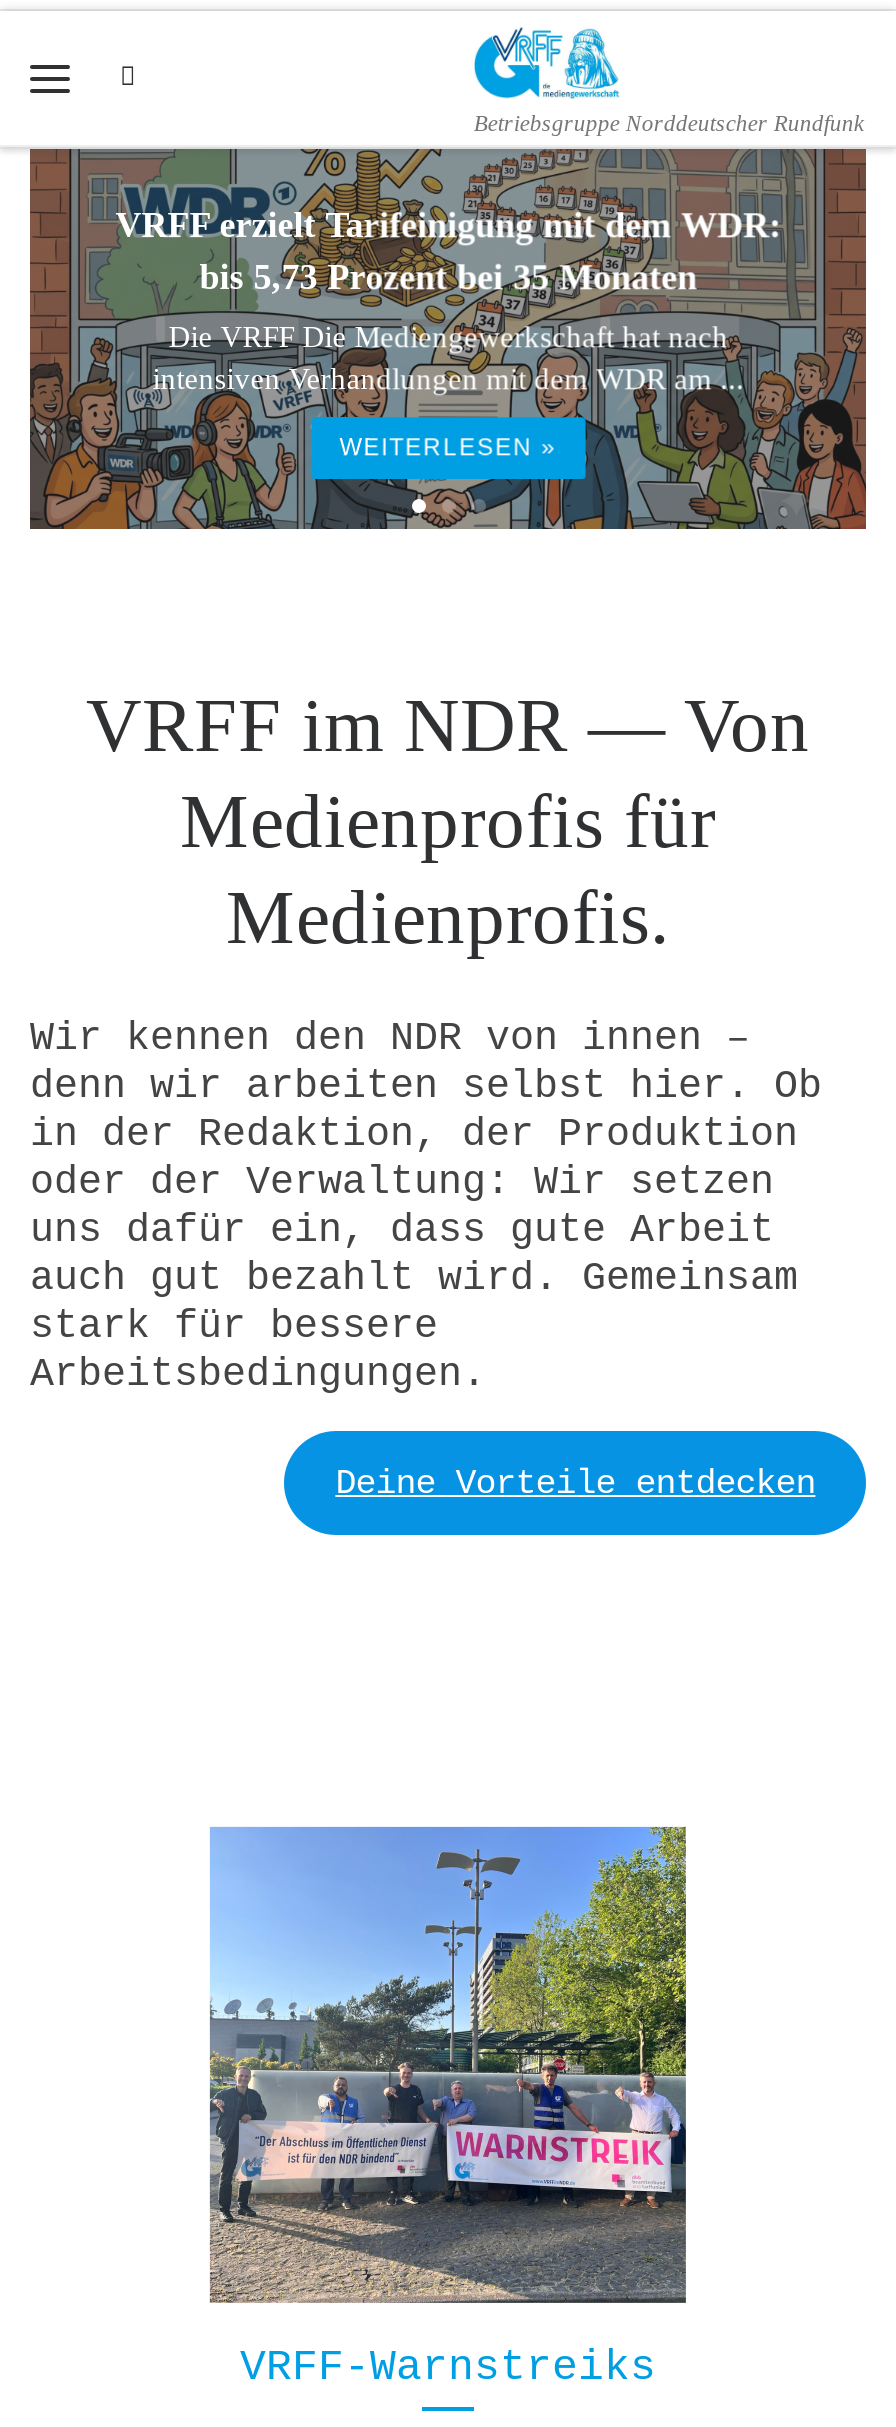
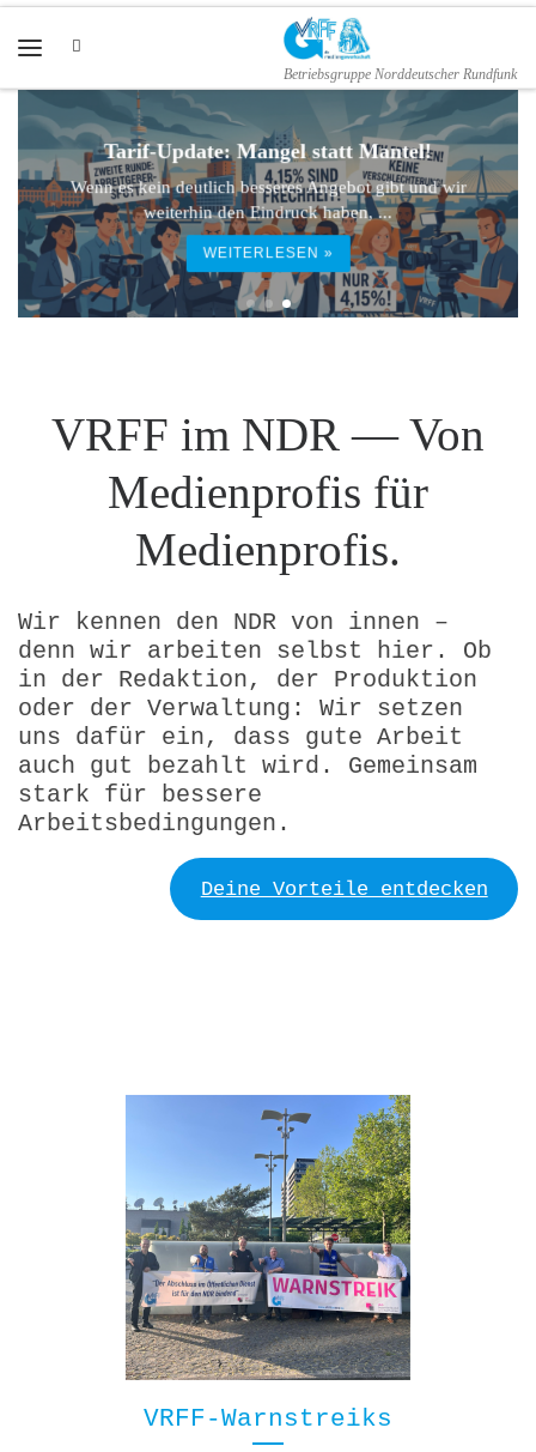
- [image]
- VRFF erzielt Tarifeinigung mit dem WDR:
- bis 5,73 Prozent bei 35 Monaten
+ [image]
+ Tarif-Update: Mangel statt Mantel!

- Die VRFF Die Mediengewerkschaft hat nach
- intensiven Verhandlungen mit dem WDR am ...
+ Wenn es kein deutlich besseres Angebot gibt und wir
+ weiterhin den Eindruck haben, ...
